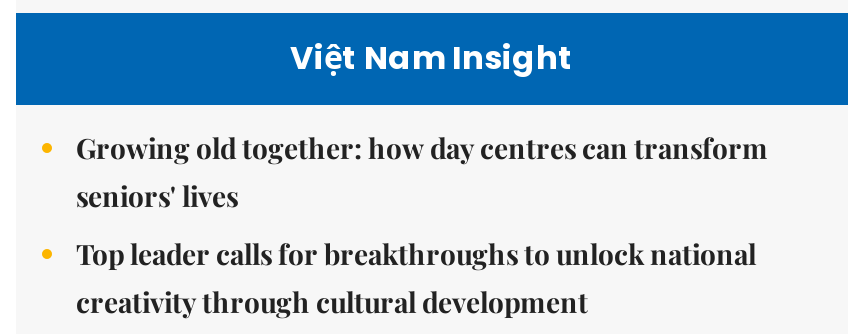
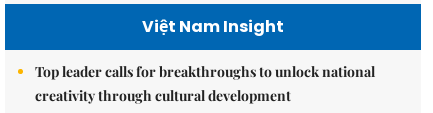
- Growing old together: how day centres can transform
- seniors' lives
